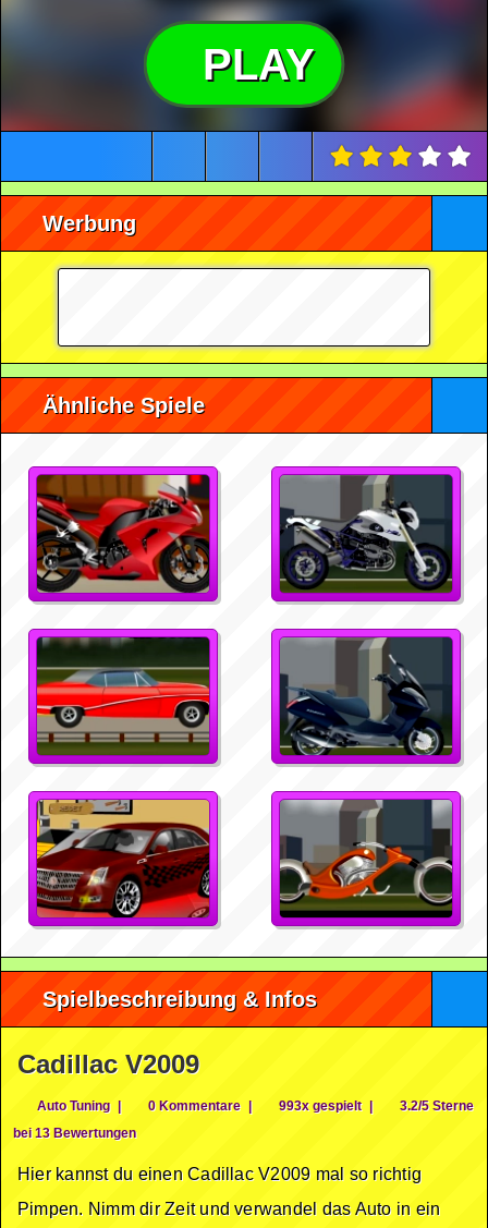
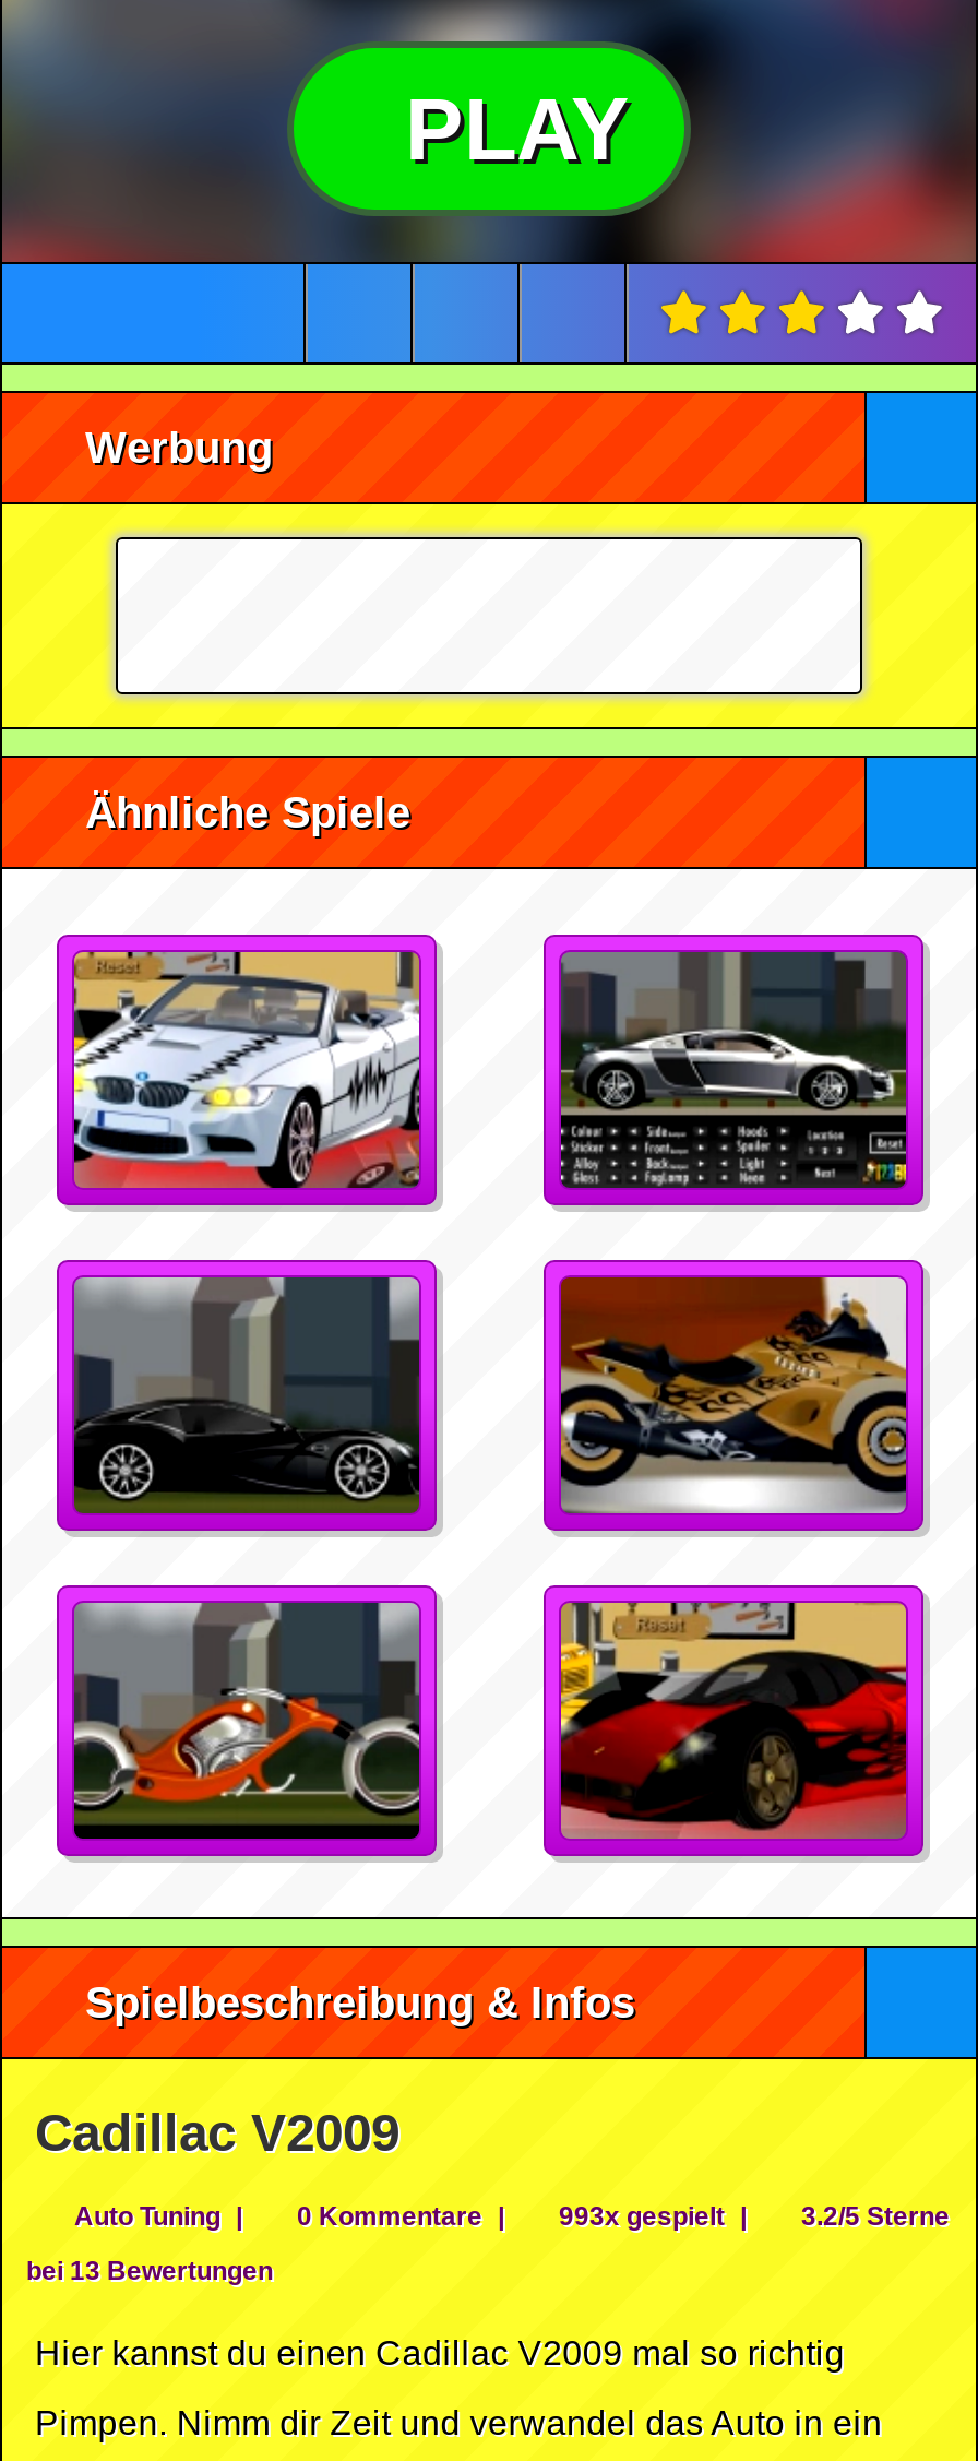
- [image]
+ [image]

- [image]
+ [image]

- [image]
+ [image]

- [image]
+ [image]

- [image]
+ [image]

- [image]
+ [image]
